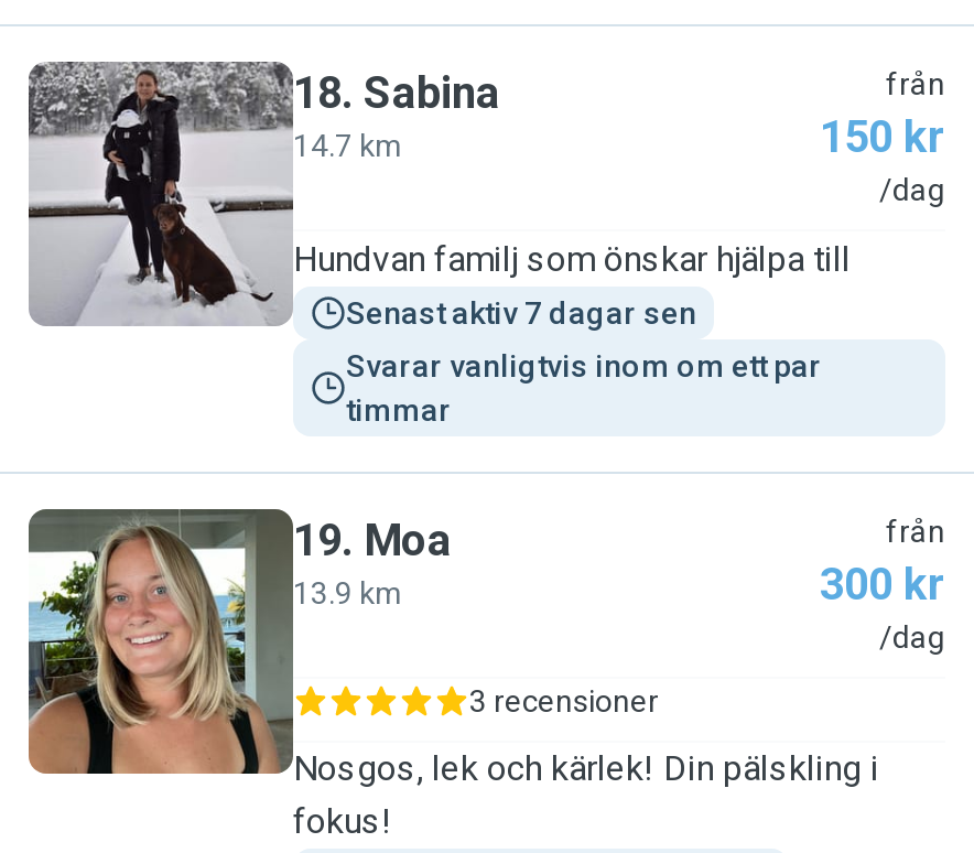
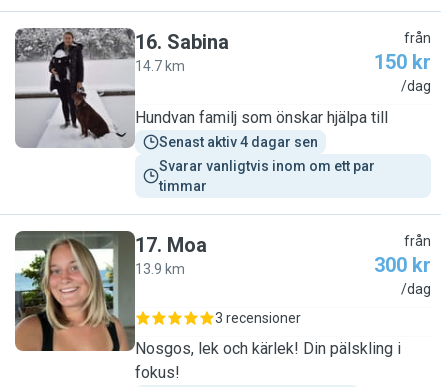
- 18. Sabina
+ 16. Sabina

- Senast aktiv 7 dagar sen
+ Senast aktiv 4 dagar sen

- 19. Moa
+ 17. Moa
